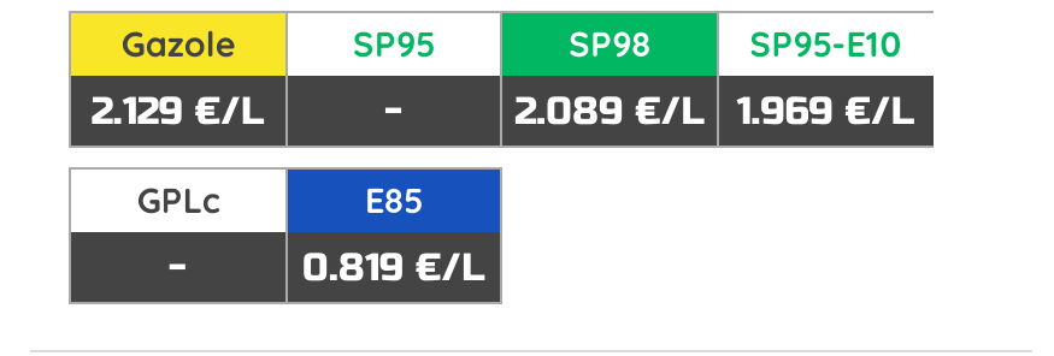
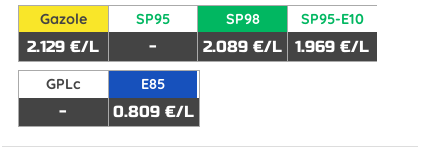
- 0.819 €/L
+ 0.809 €/L
